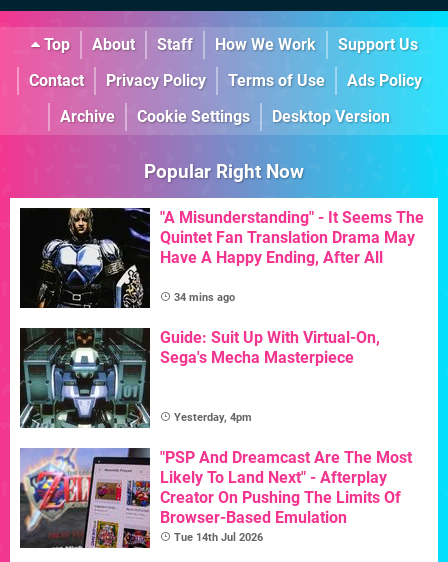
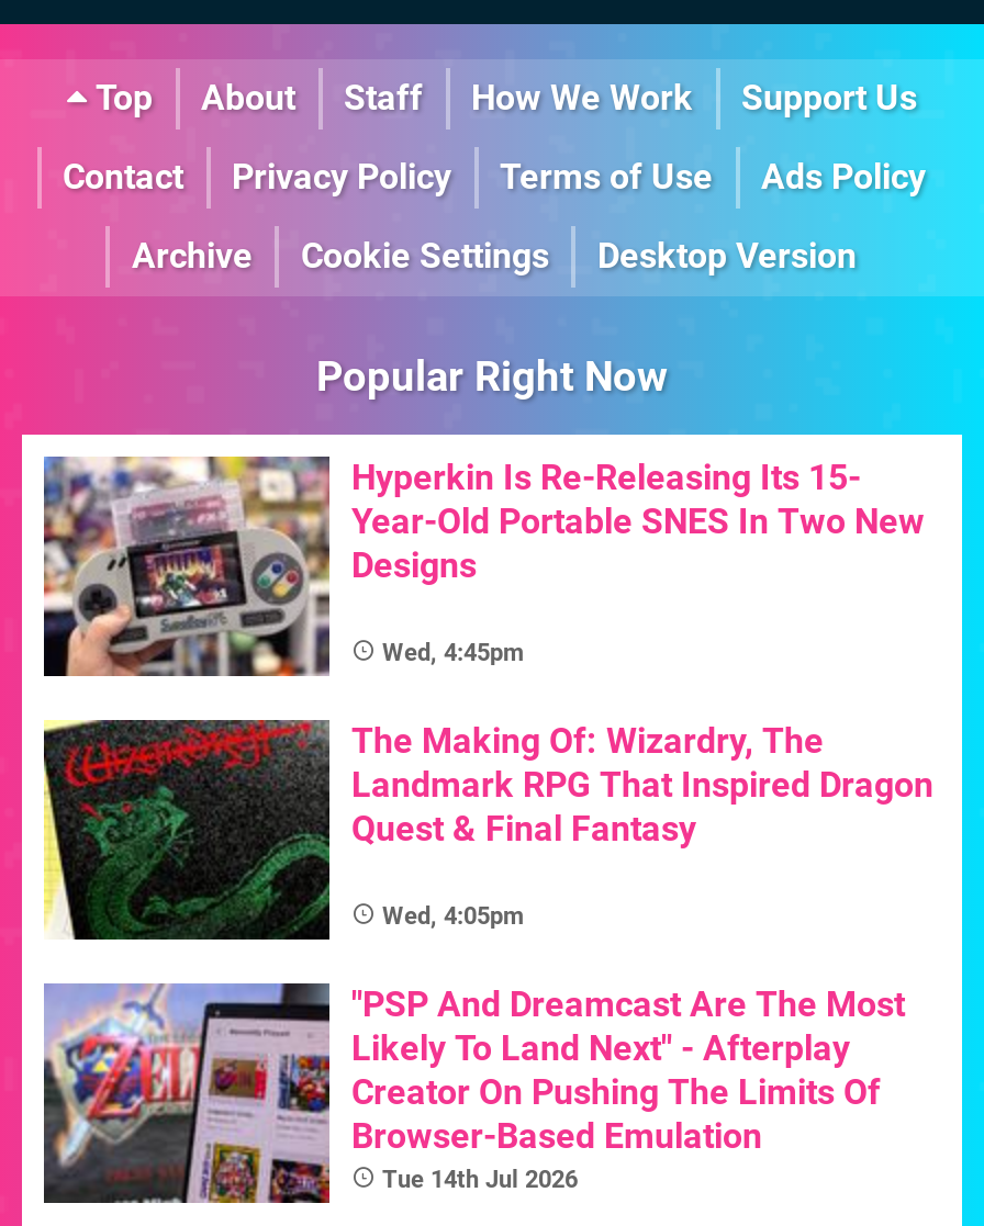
- [image]
- "A Misunderstanding" - It Seems The
- Quintet Fan Translation Drama May
- Have A Happy Ending, After All
+ [image]
+ Hyperkin Is Re-Releasing Its 15-
+ Year-Old Portable SNES In Two New
+ Designs

- 34 mins ago
+ Wed, 4:45pm

- [image]
- Guide: Suit Up With Virtual-On,
- Sega's Mecha Masterpiece
+ [image]
+ The Making Of: Wizardry, The
+ Landmark RPG That Inspired Dragon
+ Quest & Final Fantasy

- Yesterday, 4pm
+ Wed, 4:05pm
